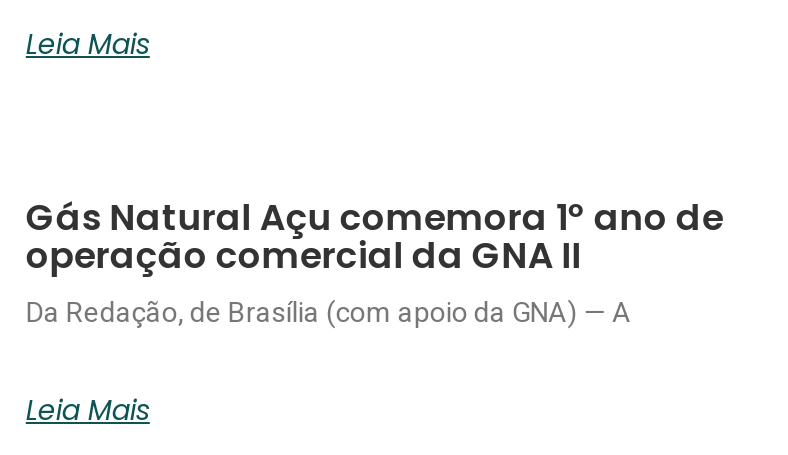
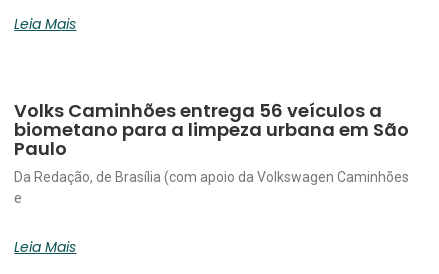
- Gás Natural Açu comemora 1º ano de
- operação comercial da GNA II
- Da Redação, de Brasília (com apoio da GNA) — A
+ Volks Caminhões entrega 56 veículos a
+ biometano para a limpeza urbana em São
+ Paulo
+ Da Redação, de Brasília (com apoio da Volkswagen Caminhões
+ e
